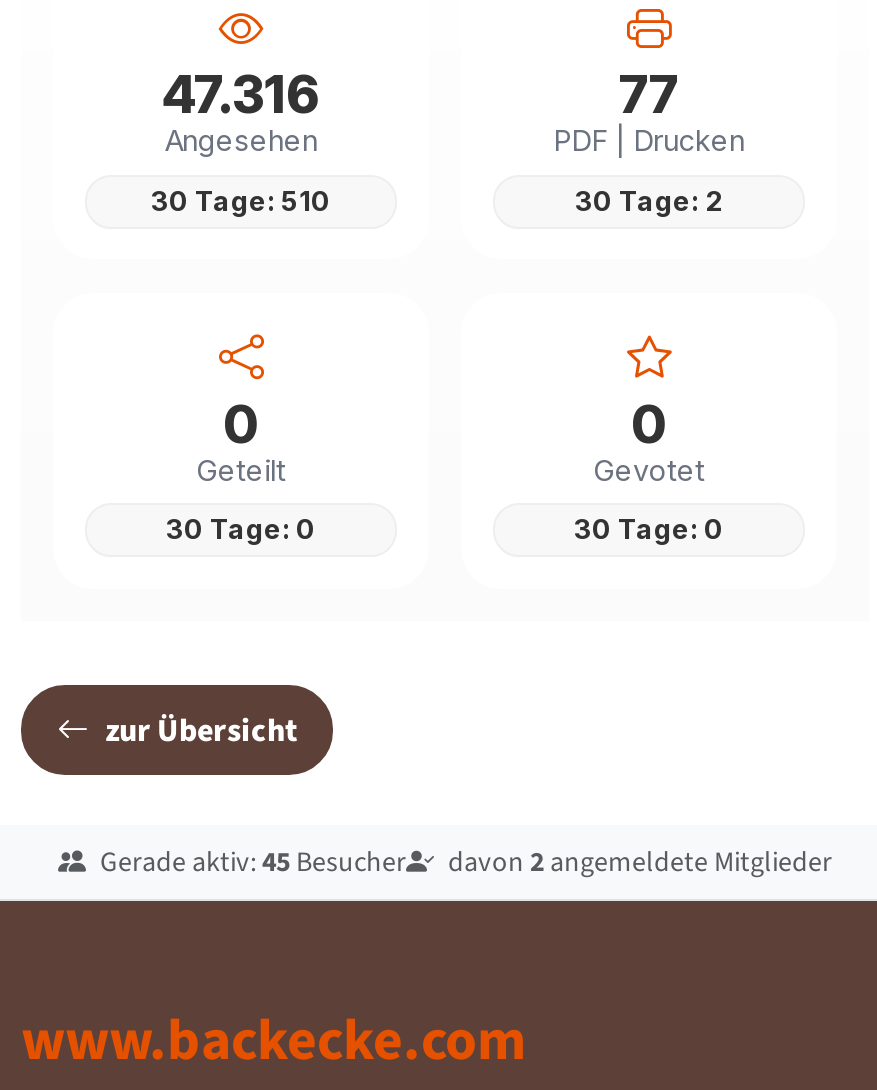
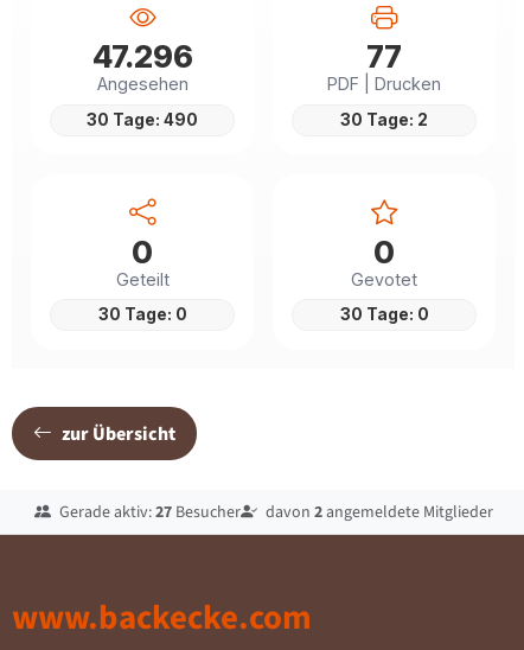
- 47.316
+ 47.296

- 30 Tage: 510
+ 30 Tage: 490

- Gerade aktiv: 45 Besucher
+ Gerade aktiv: 27 Besucher
